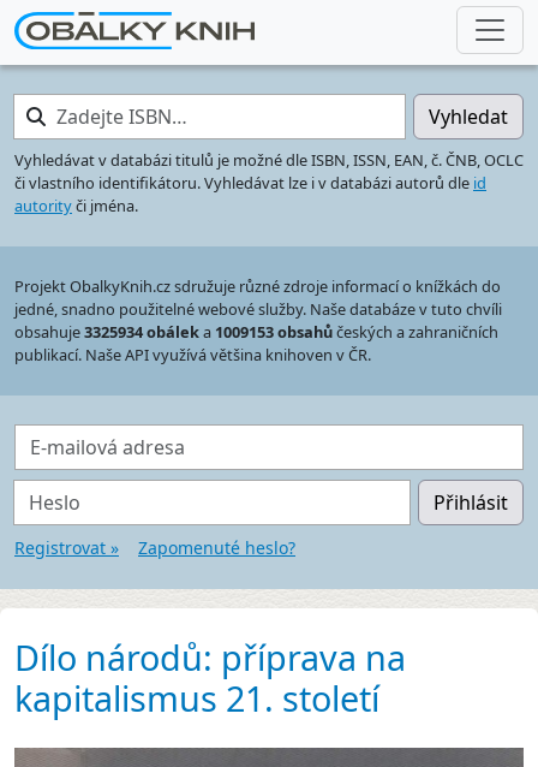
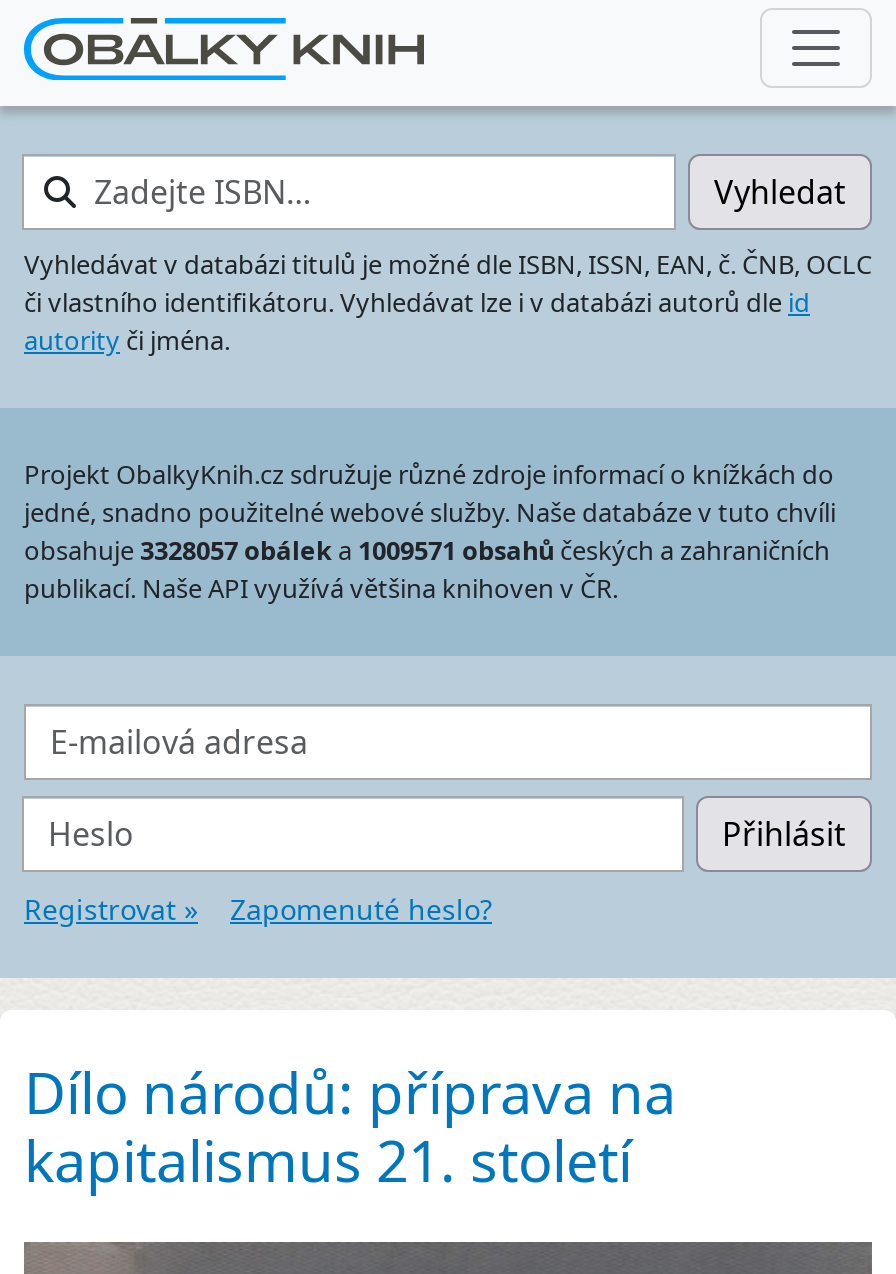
- obsahuje 3325934 obálek a 1009153 obsahů českých a zahraničních
+ obsahuje 3328057 obálek a 1009571 obsahů českých a zahraničních
